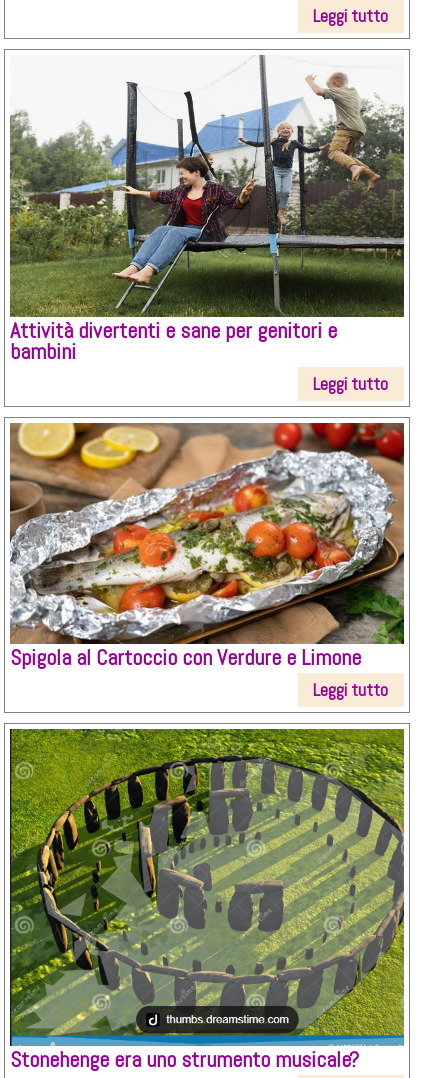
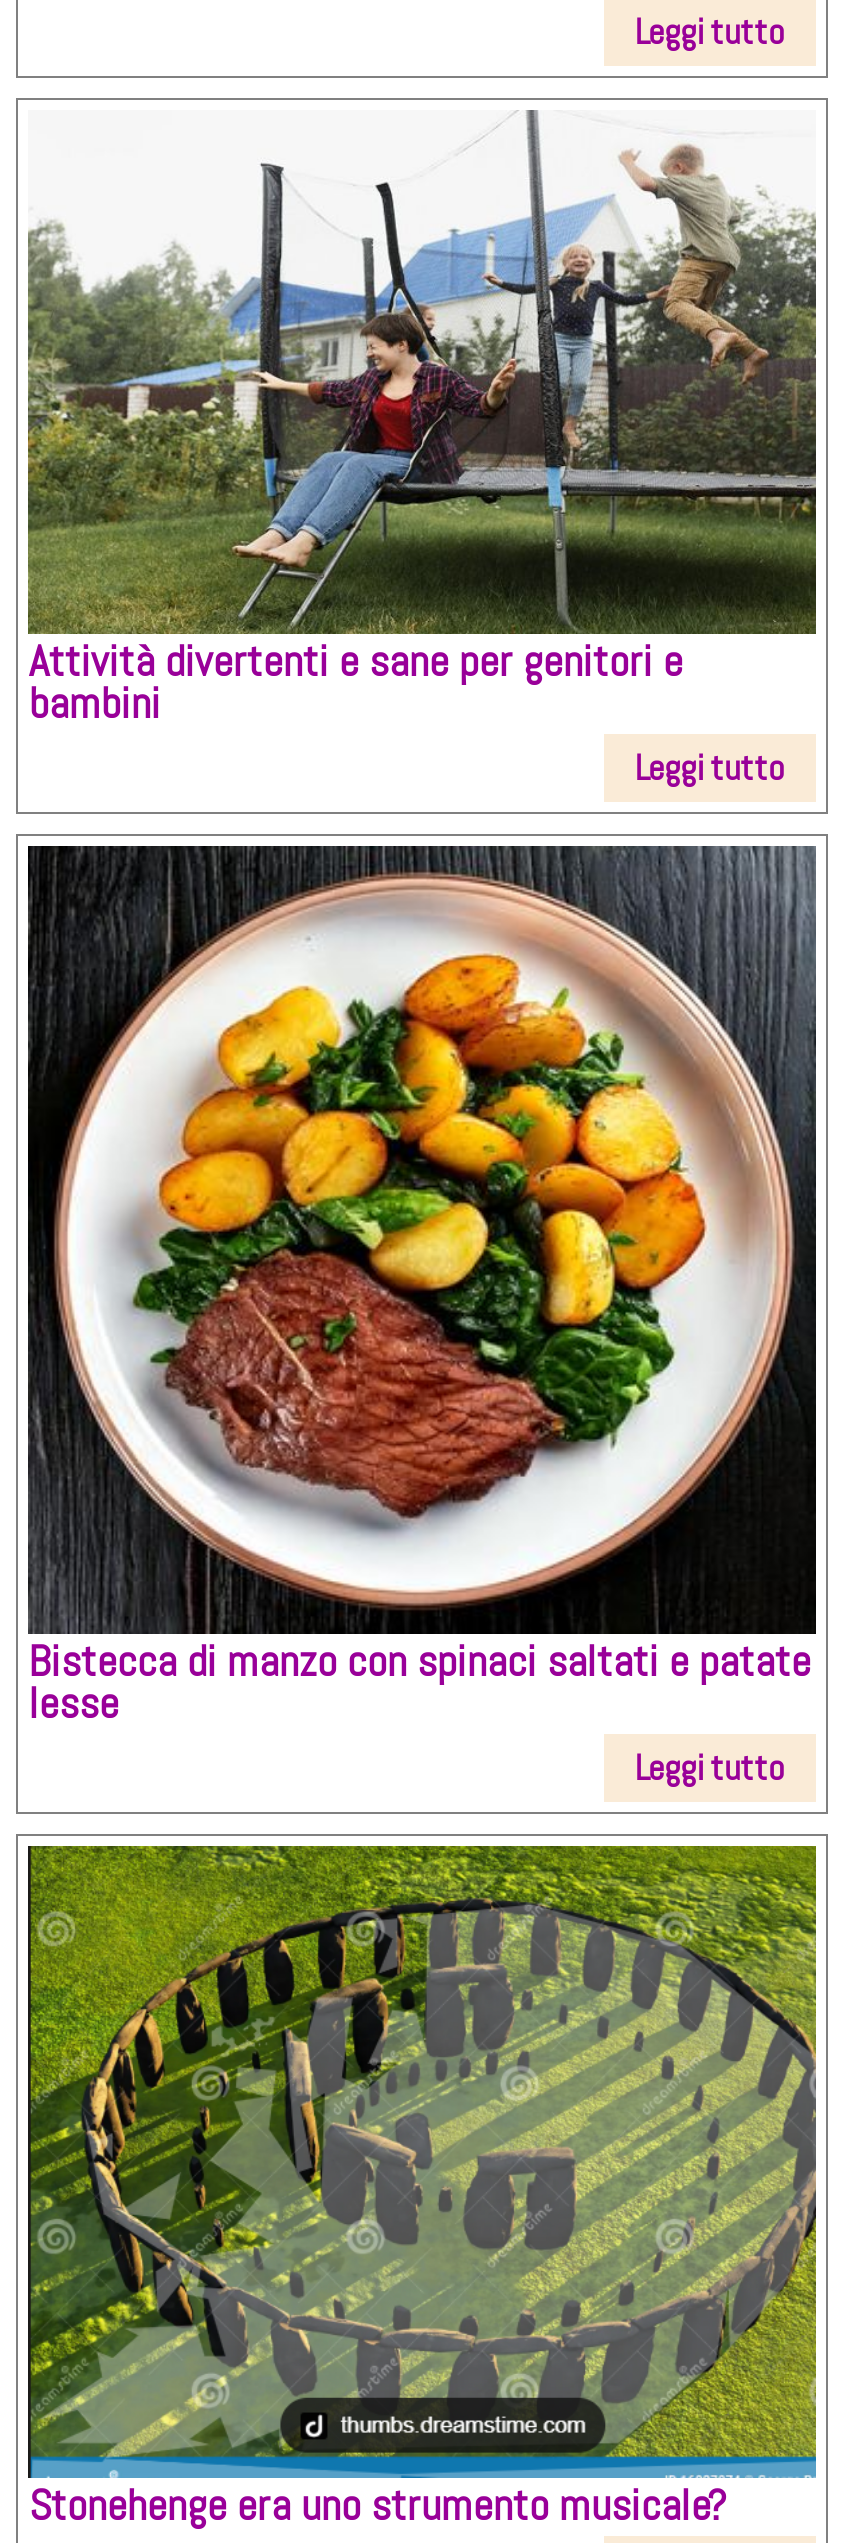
- [image]
- Spigola al Cartoccio con Verdure e Limone
+ [image]
+ Bistecca di manzo con spinaci saltati e patate
+ lesse
